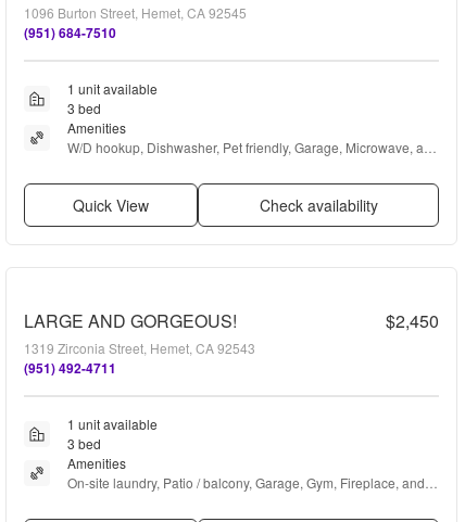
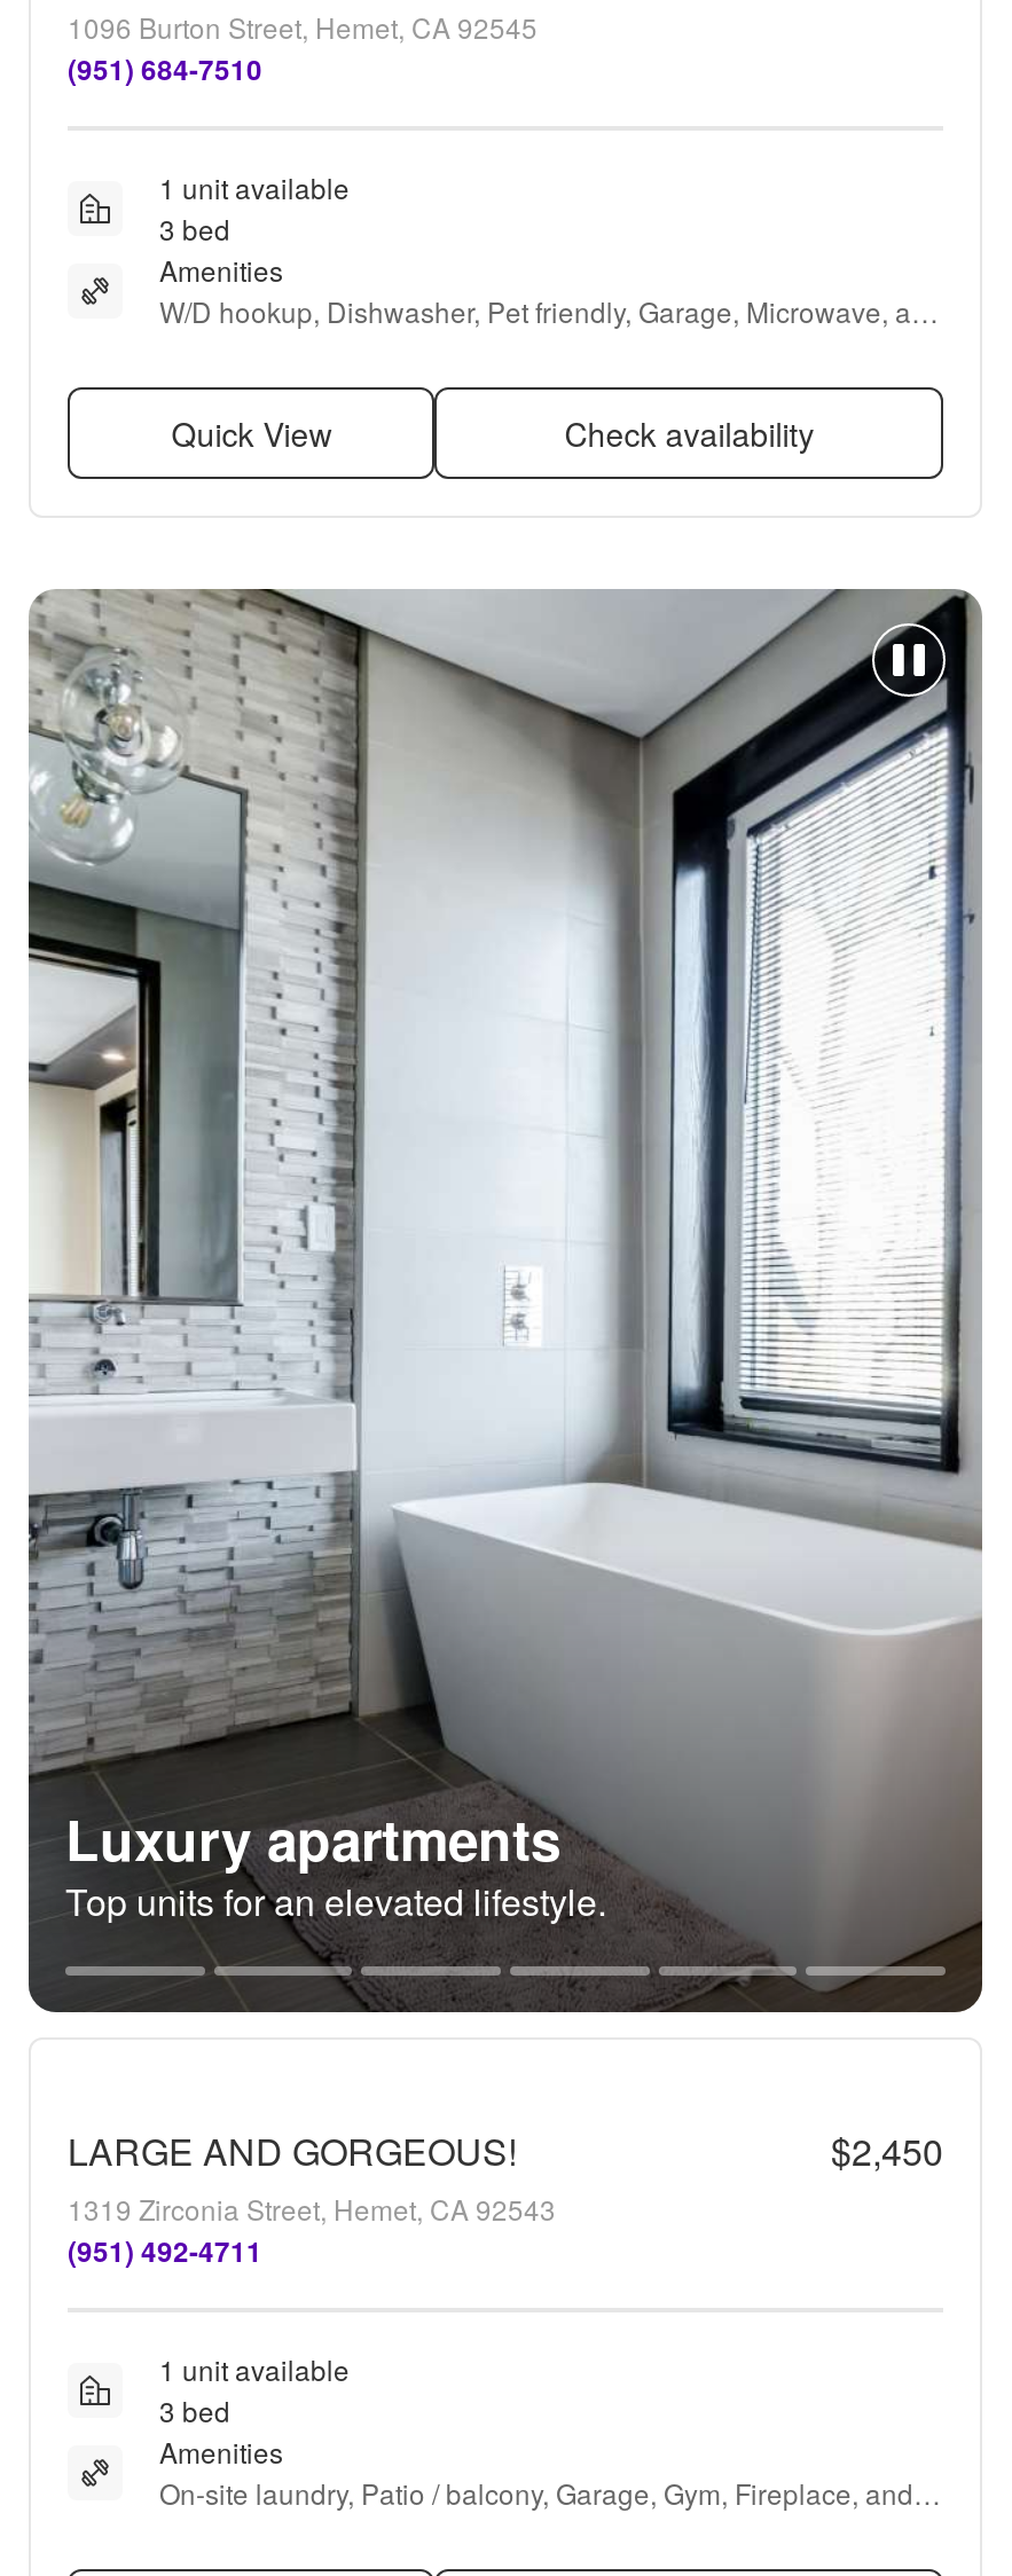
+ [image]
+ Luxury apartments
+ Top units for an elevated lifestyle.
